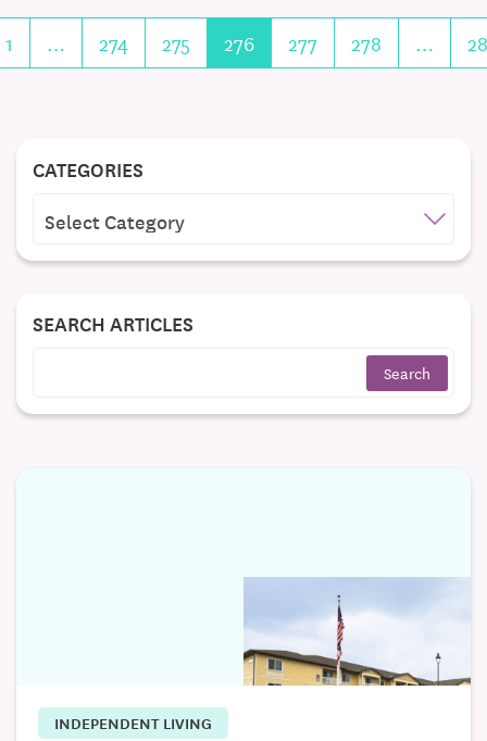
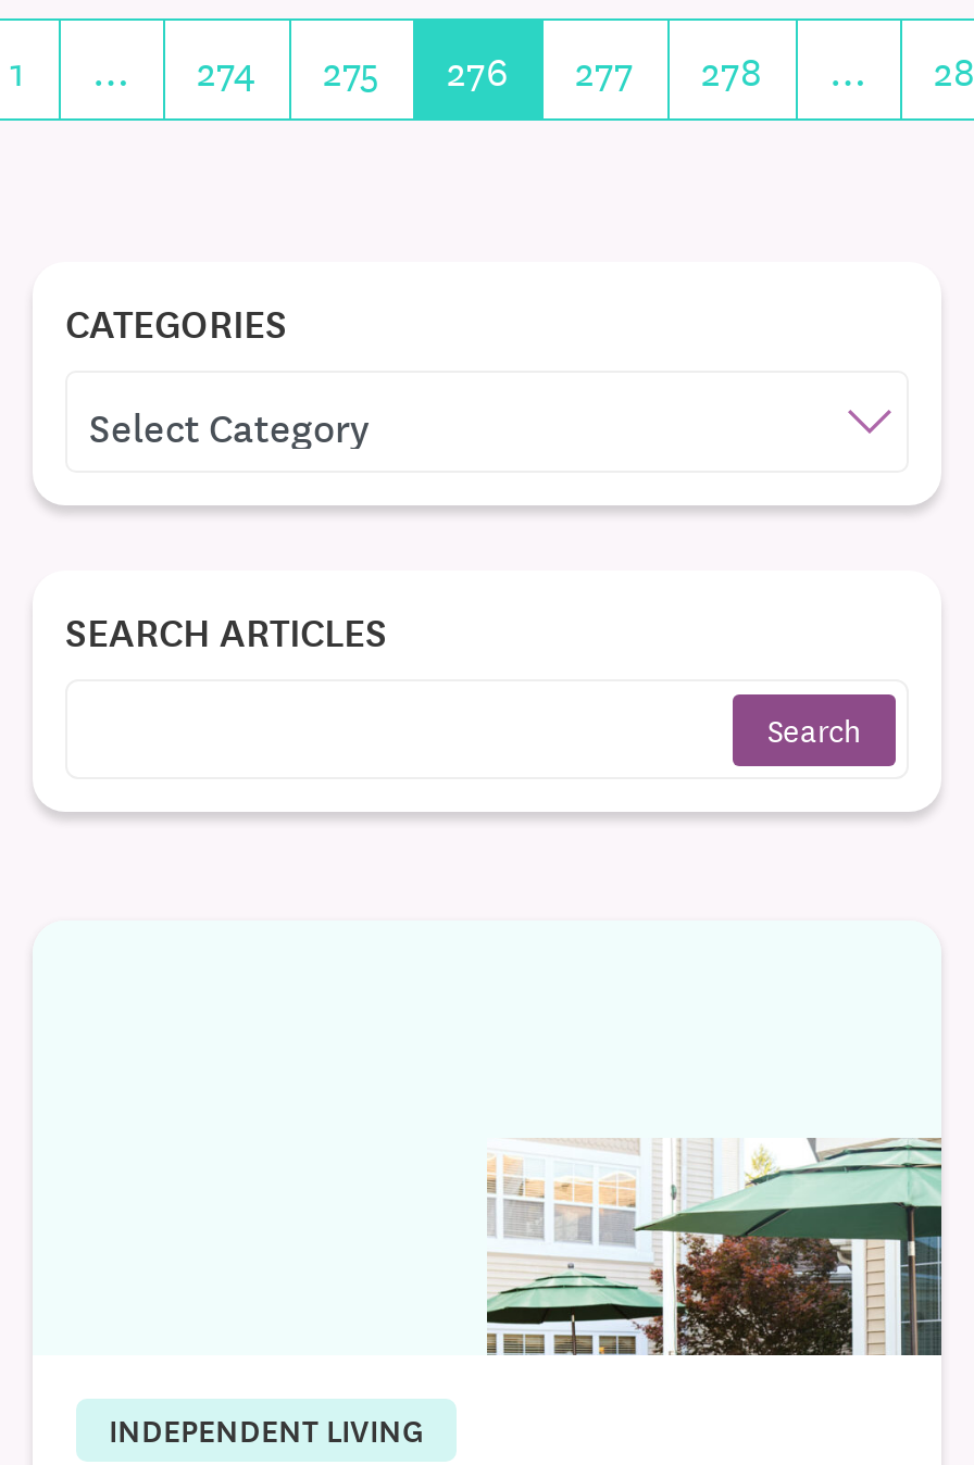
- [image]
+ [image]
